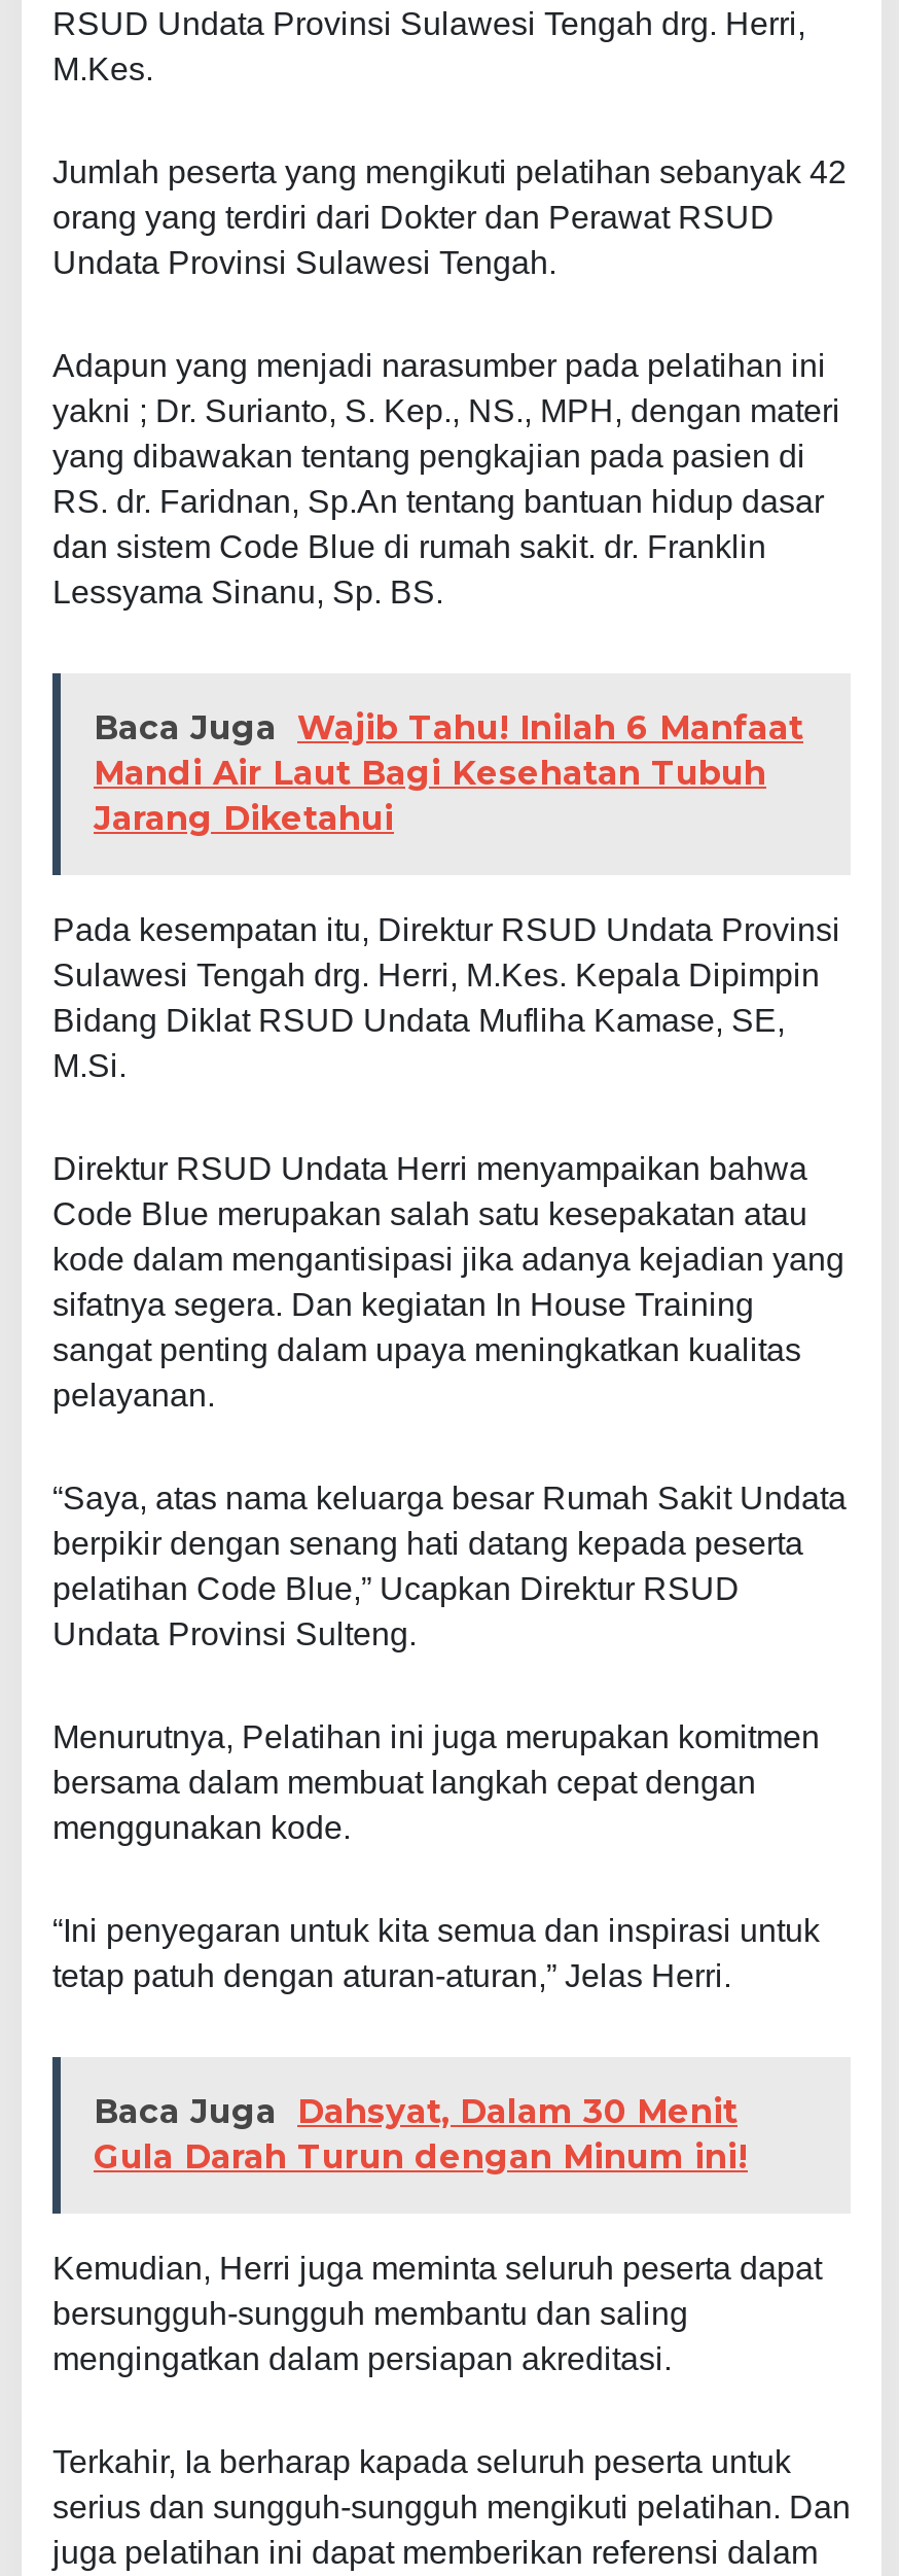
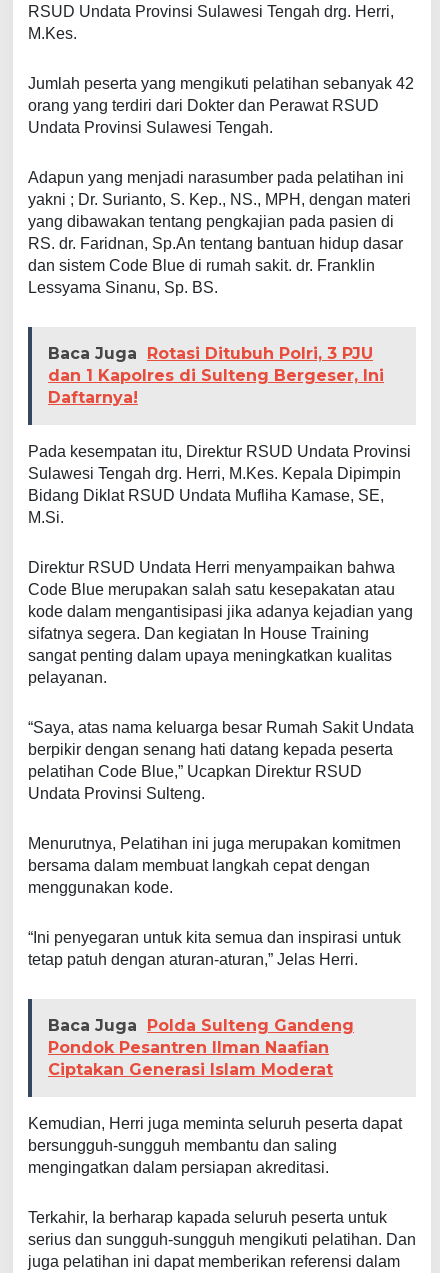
- Baca Juga Wajib Tahu! Inilah 6 Manfaat
- Mandi Air Laut Bagi Kesehatan Tubuh
- Jarang Diketahui
+ Baca Juga Rotasi Ditubuh Polri, 3 PJU
+ dan 1 Kapolres di Sulteng Bergeser, Ini
+ Daftarnya!

- Baca Juga Dahsyat, Dalam 30 Menit
- Gula Darah Turun dengan Minum ini!
+ Baca Juga Polda Sulteng Gandeng
+ Pondok Pesantren Ilman Naafian
+ Ciptakan Generasi Islam Moderat
